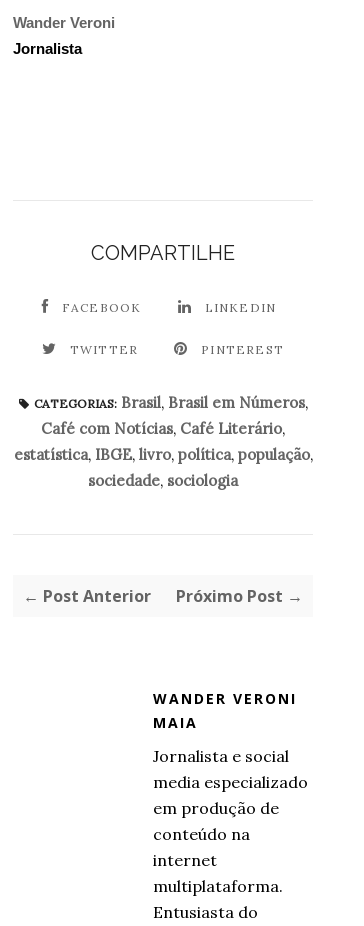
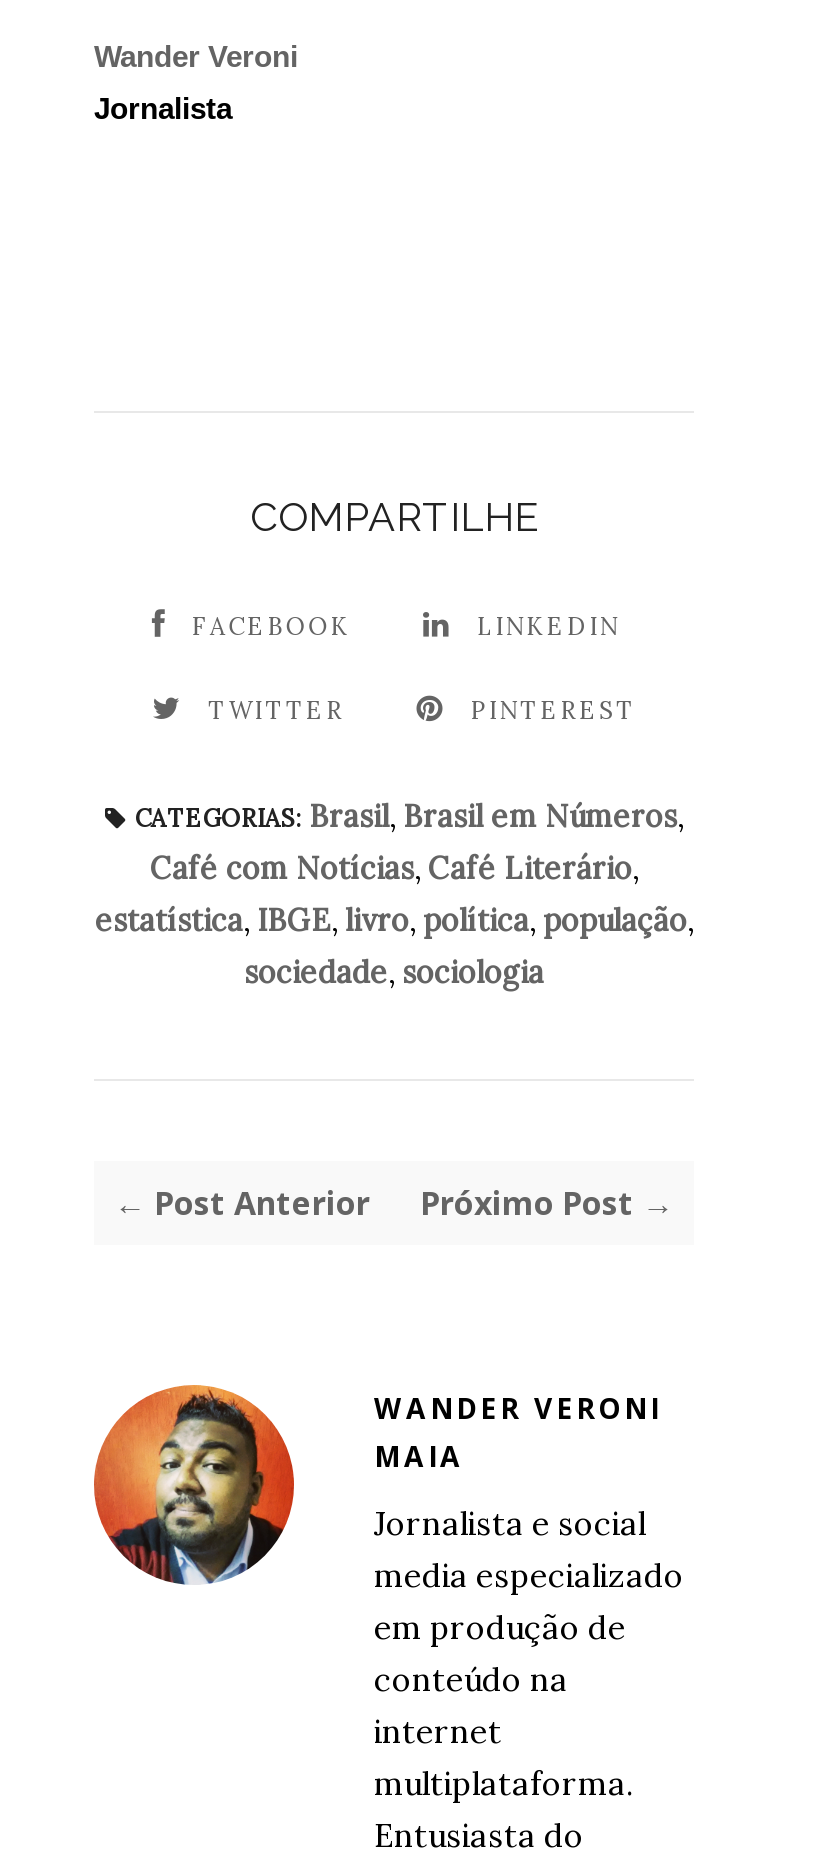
+ [image]
